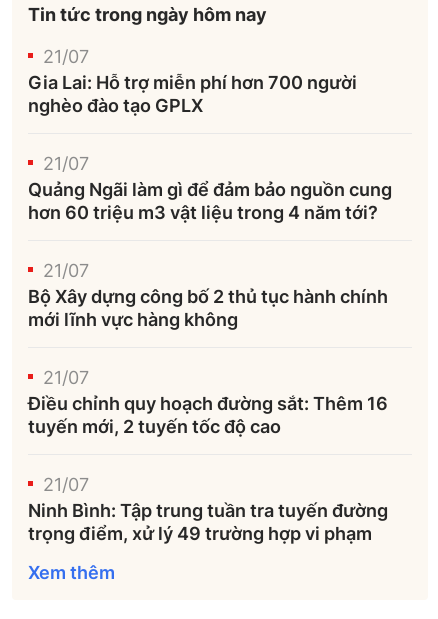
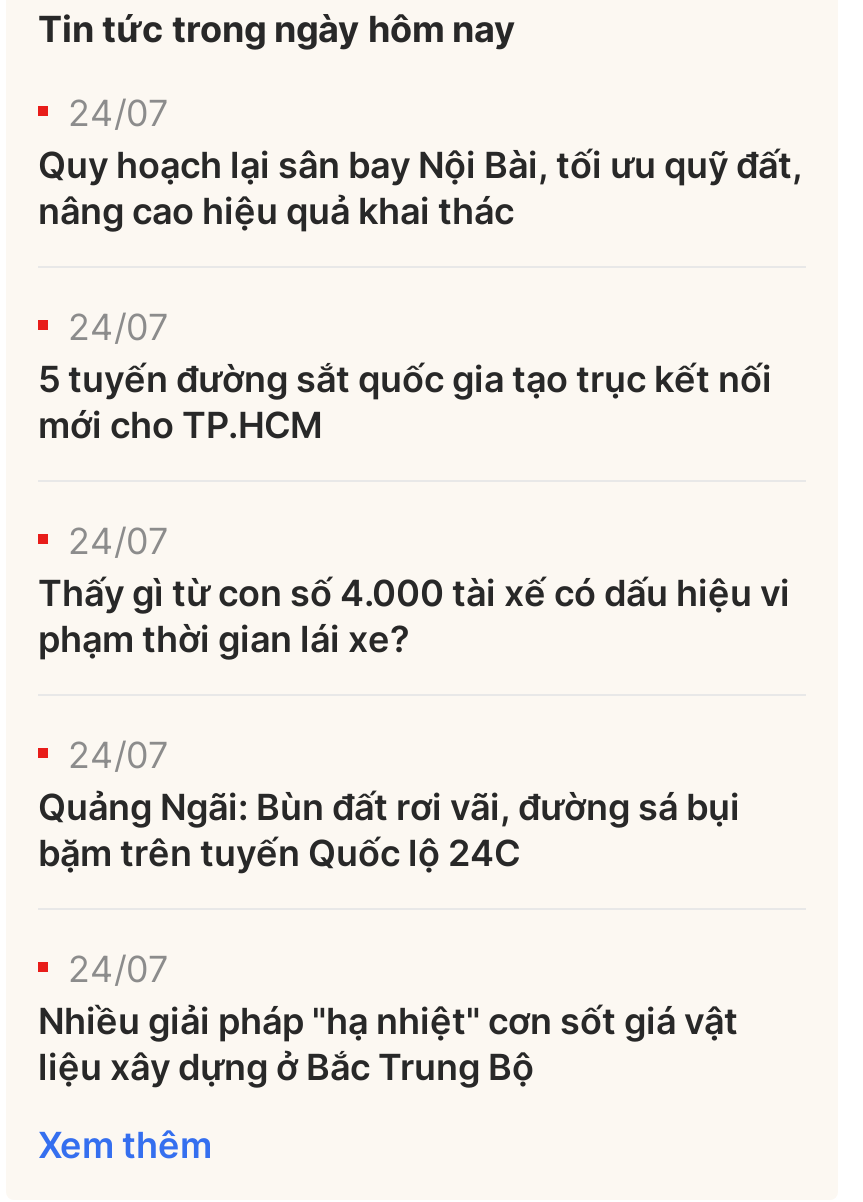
- 21/07
- Gia Lai: Hỗ trợ miễn phí hơn 700 người
- nghèo đào tạo GPLX
+ 24/07
+ Quy hoạch lại sân bay Nội Bài, tối ưu quỹ đất,
+ nâng cao hiệu quả khai thác

- 21/07
- Quảng Ngãi làm gì để đảm bảo nguồn cung
- hơn 60 triệu m3 vật liệu trong 4 năm tới?
+ 24/07
+ 5 tuyến đường sắt quốc gia tạo trục kết nối
+ mới cho TP.HCM

- 21/07
- Bộ Xây dựng công bố 2 thủ tục hành chính
- mới lĩnh vực hàng không
+ 24/07
+ Thấy gì từ con số 4.000 tài xế có dấu hiệu vi
+ phạm thời gian lái xe?

- 21/07
- Điều chỉnh quy hoạch đường sắt: Thêm 16
- tuyến mới, 2 tuyến tốc độ cao
+ 24/07
+ Quảng Ngãi: Bùn đất rơi vãi, đường sá bụi
+ bặm trên tuyến Quốc lộ 24C

- 21/07
- Ninh Bình: Tập trung tuần tra tuyến đường
- trọng điểm, xử lý 49 trường hợp vi phạm
+ 24/07
+ Nhiều giải pháp "hạ nhiệt" cơn sốt giá vật
+ liệu xây dựng ở Bắc Trung Bộ
